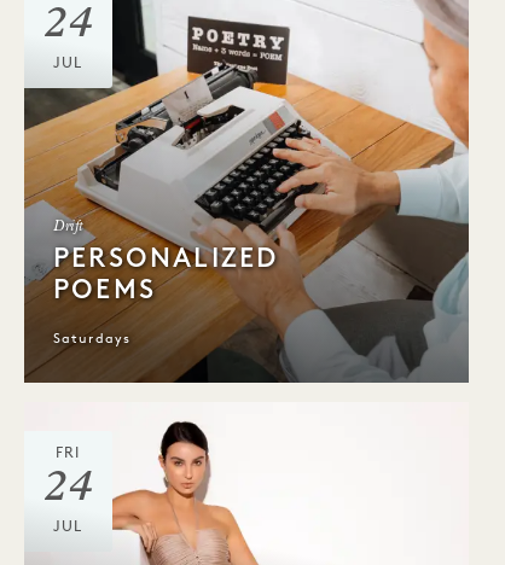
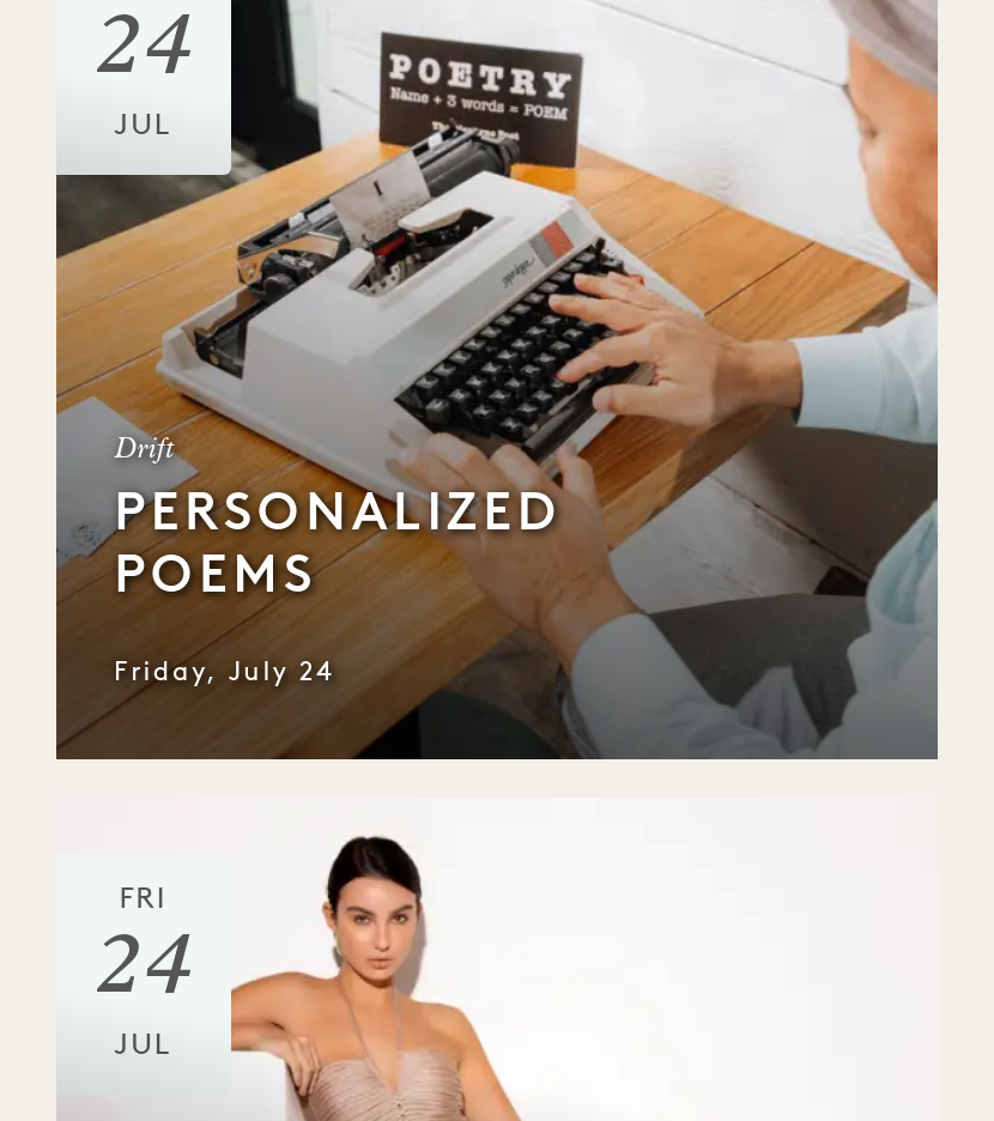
- Saturdays
+ Friday, July 24
